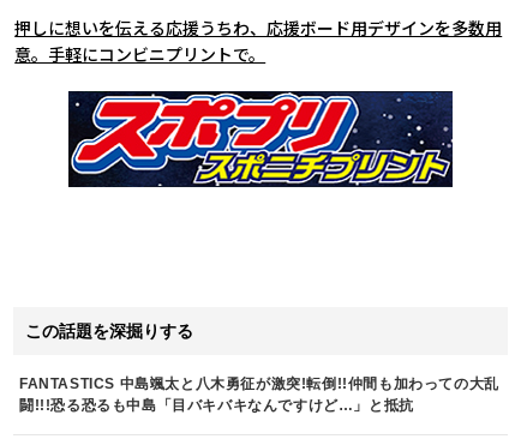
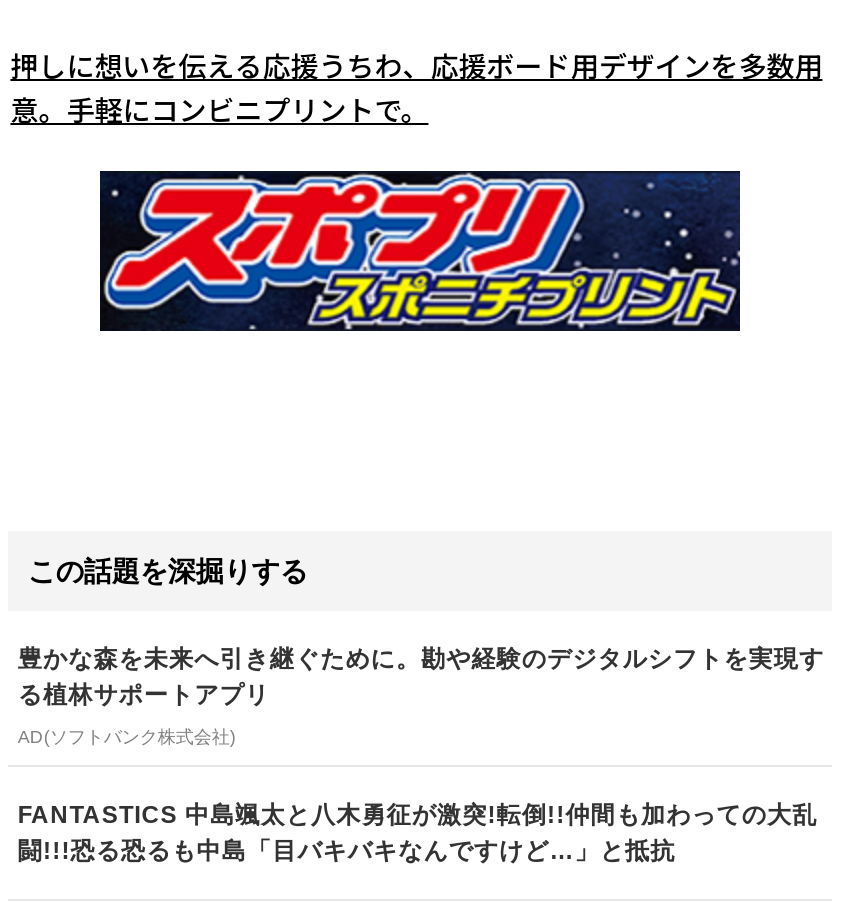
+ 豊かな森を未来へ引き継ぐために。勘や経験のデジタルシフトを実現す
+ る植林サポートアプリ
+ AD(ソフトバンク株式会社)
